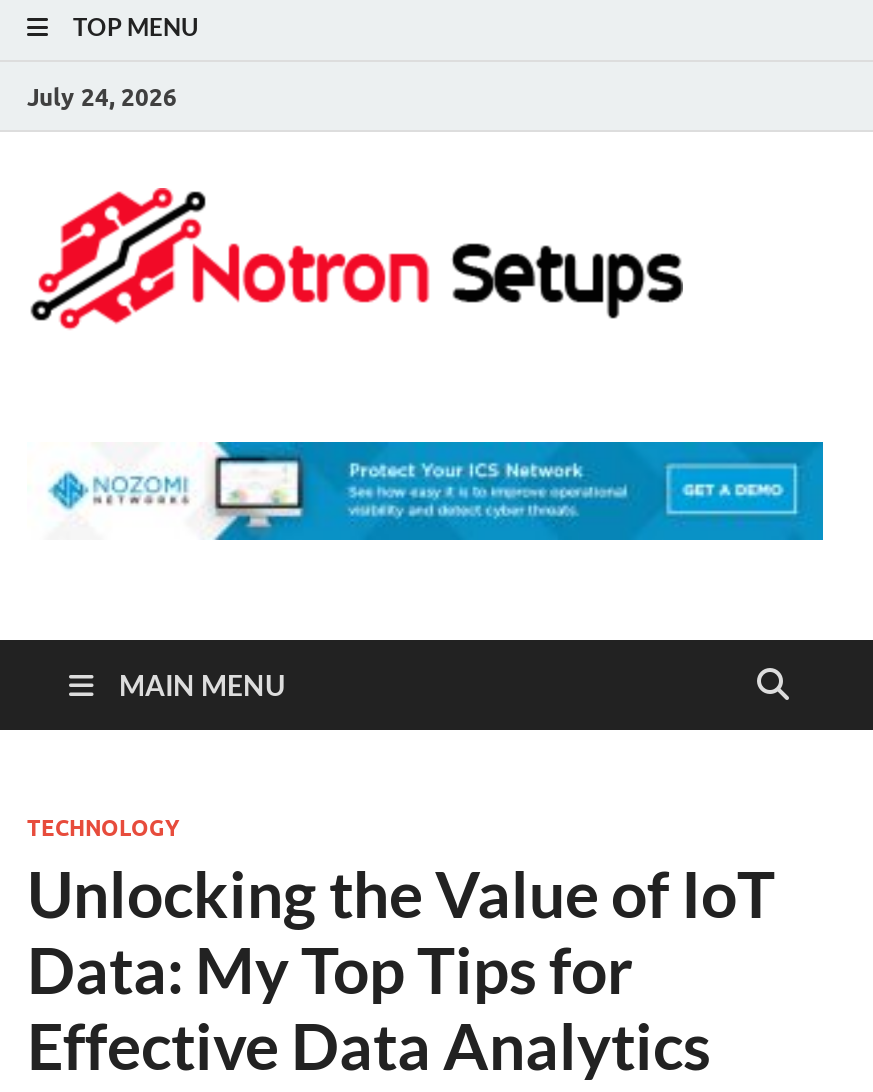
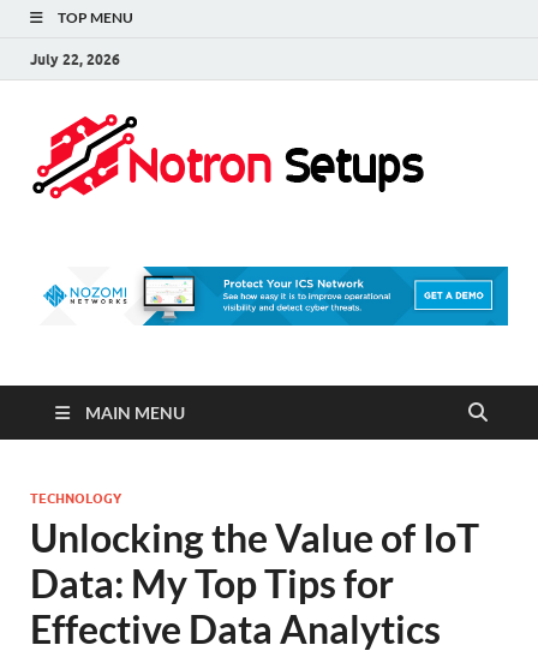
- July 24, 2026
+ July 22, 2026
